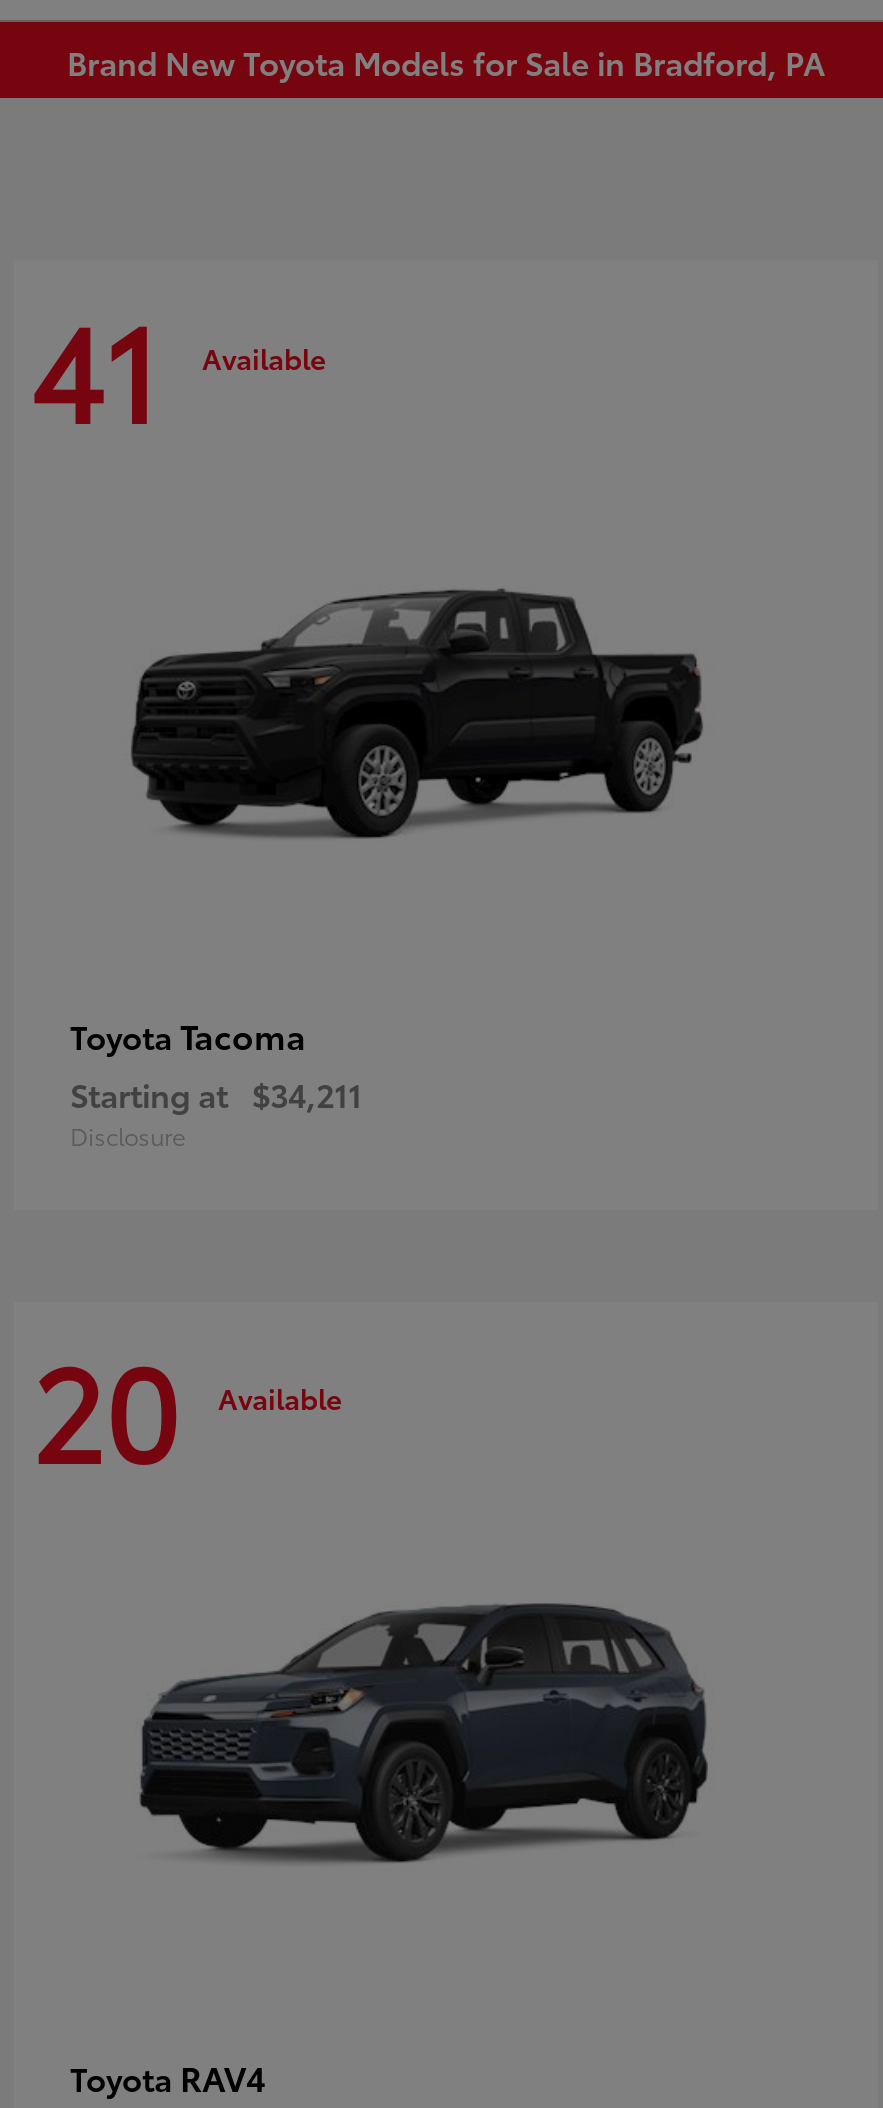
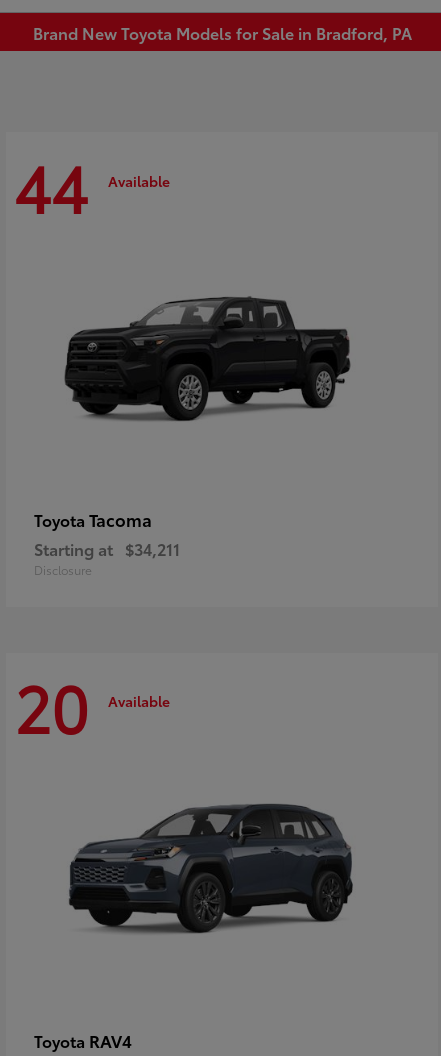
- 41 Available
+ 44 Available
